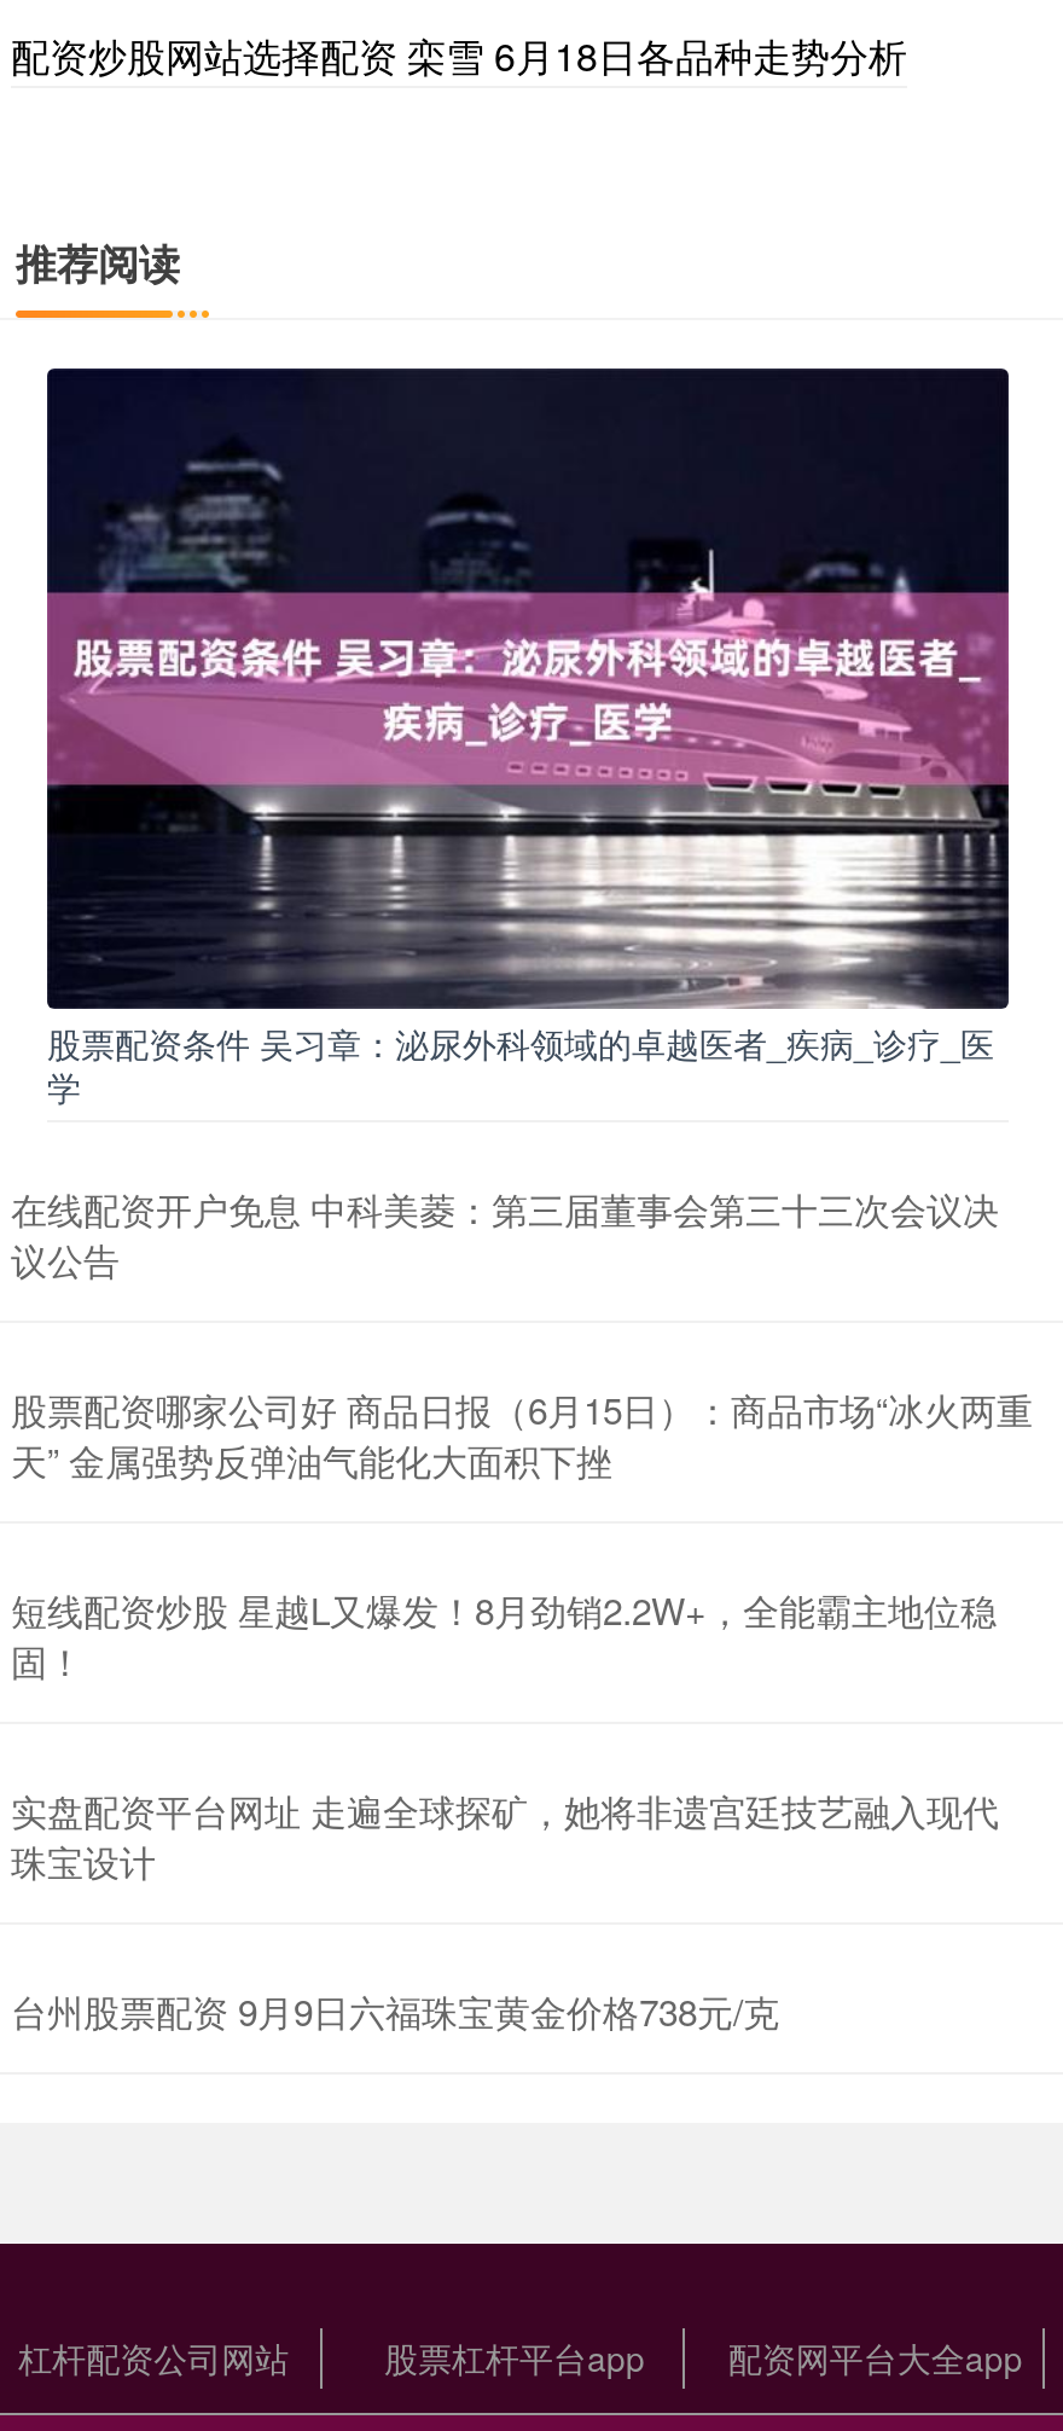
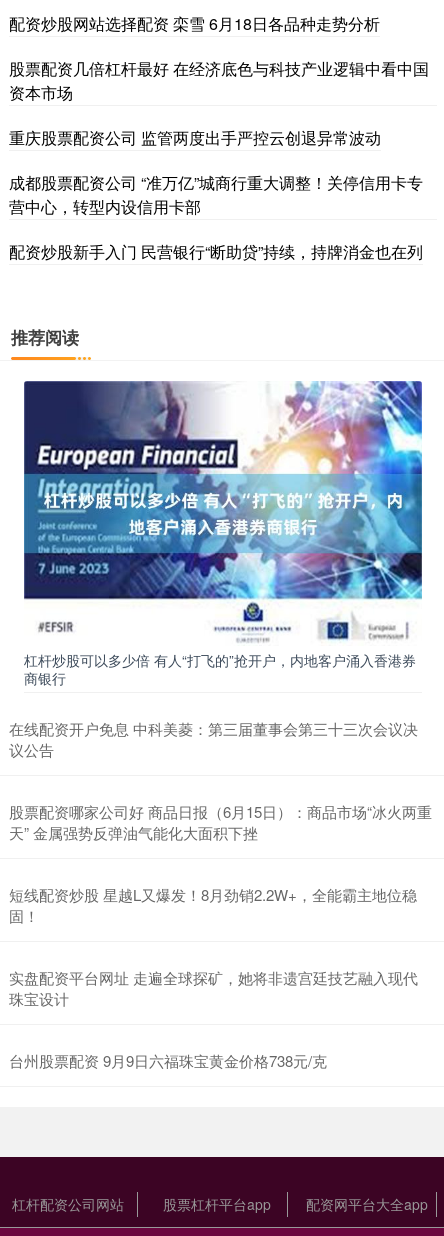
+ 股票配资几倍杠杆最好 在经济底色与科技产业逻辑中看中国
+ 资本市场
+ 重庆股票配资公司 监管两度出手严控云创退异常波动
+ 成都股票配资公司 “准万亿”城商行重大调整！关停信用卡专
+ 营中心，转型内设信用卡部
+ 配资炒股新手入门 民营银行“断助贷”持续，持牌消金也在列

- [image]
- 股票配资条件 吴习章：泌尿外科领域的卓越医者_疾病_诊疗_医
- 学
+ [image]
+ 杠杆炒股可以多少倍 有人“打飞的”抢开户，内地客户涌入香港券
+ 商银行
